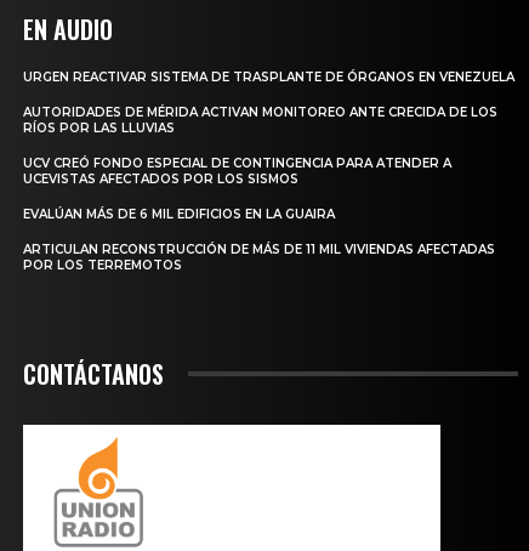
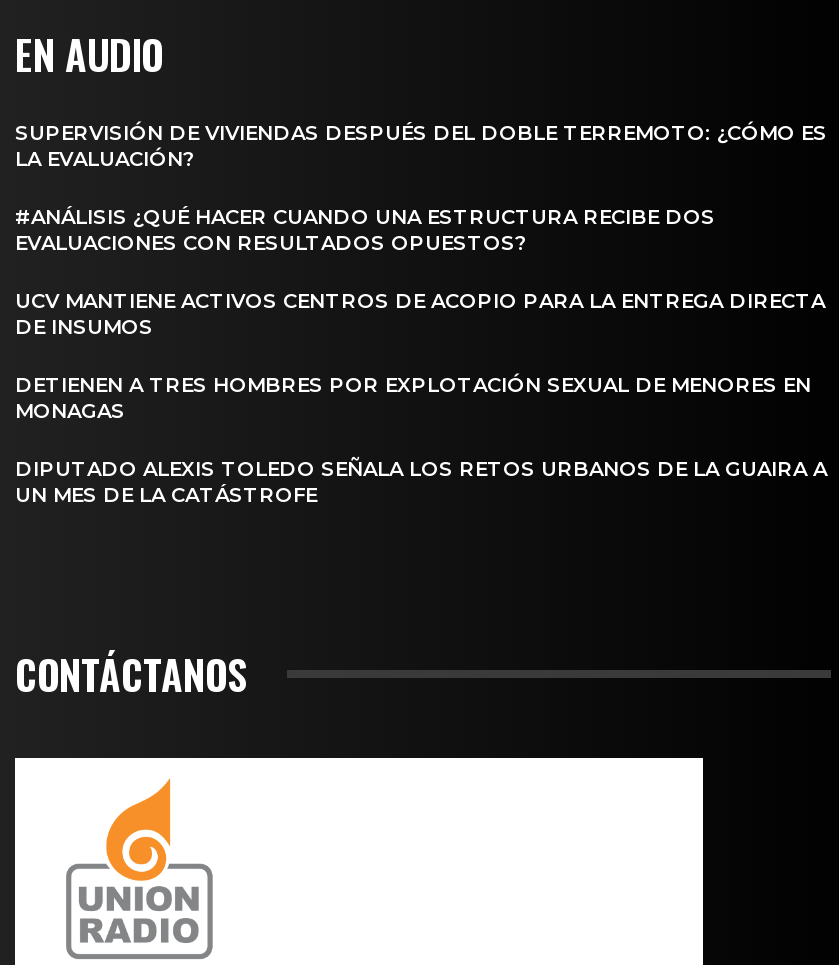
- URGEN REACTIVAR SISTEMA DE TRASPLANTE DE ÓRGANOS EN VENEZUELA
+ SUPERVISIÓN DE VIVIENDAS DESPUÉS DEL DOBLE TERREMOTO: ¿CÓMO ES
+ LA EVALUACIÓN?

- AUTORIDADES DE MÉRIDA ACTIVAN MONITOREO ANTE CRECIDA DE LOS
- RÍOS POR LAS LLUVIAS
+ #ANÁLISIS ¿QUÉ HACER CUANDO UNA ESTRUCTURA RECIBE DOS
+ EVALUACIONES CON RESULTADOS OPUESTOS?

- UCV CREÓ FONDO ESPECIAL DE CONTINGENCIA PARA ATENDER A
- UCEVISTAS AFECTADOS POR LOS SISMOS
+ UCV MANTIENE ACTIVOS CENTROS DE ACOPIO PARA LA ENTREGA DIRECTA
+ DE INSUMOS

- EVALÚAN MÁS DE 6 MIL EDIFICIOS EN LA GUAIRA
+ DETIENEN A TRES HOMBRES POR EXPLOTACIÓN SEXUAL DE MENORES EN
+ MONAGAS

- ARTICULAN RECONSTRUCCIÓN DE MÁS DE 11 MIL VIVIENDAS AFECTADAS
- POR LOS TERREMOTOS
+ DIPUTADO ALEXIS TOLEDO SEÑALA LOS RETOS URBANOS DE LA GUAIRA A
+ UN MES DE LA CATÁSTROFE
